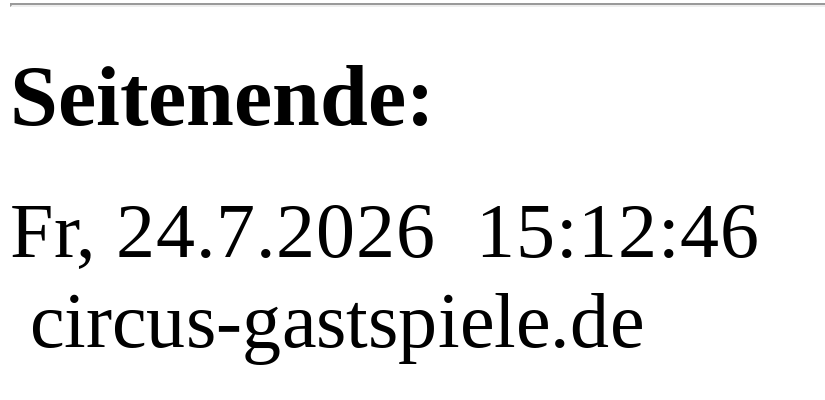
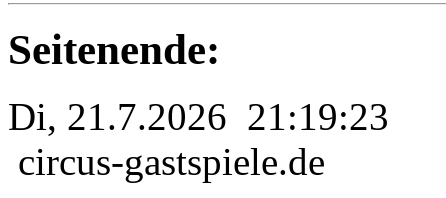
- Fr, 24.7.2026 15:12:46
+ Di, 21.7.2026 21:19:23
